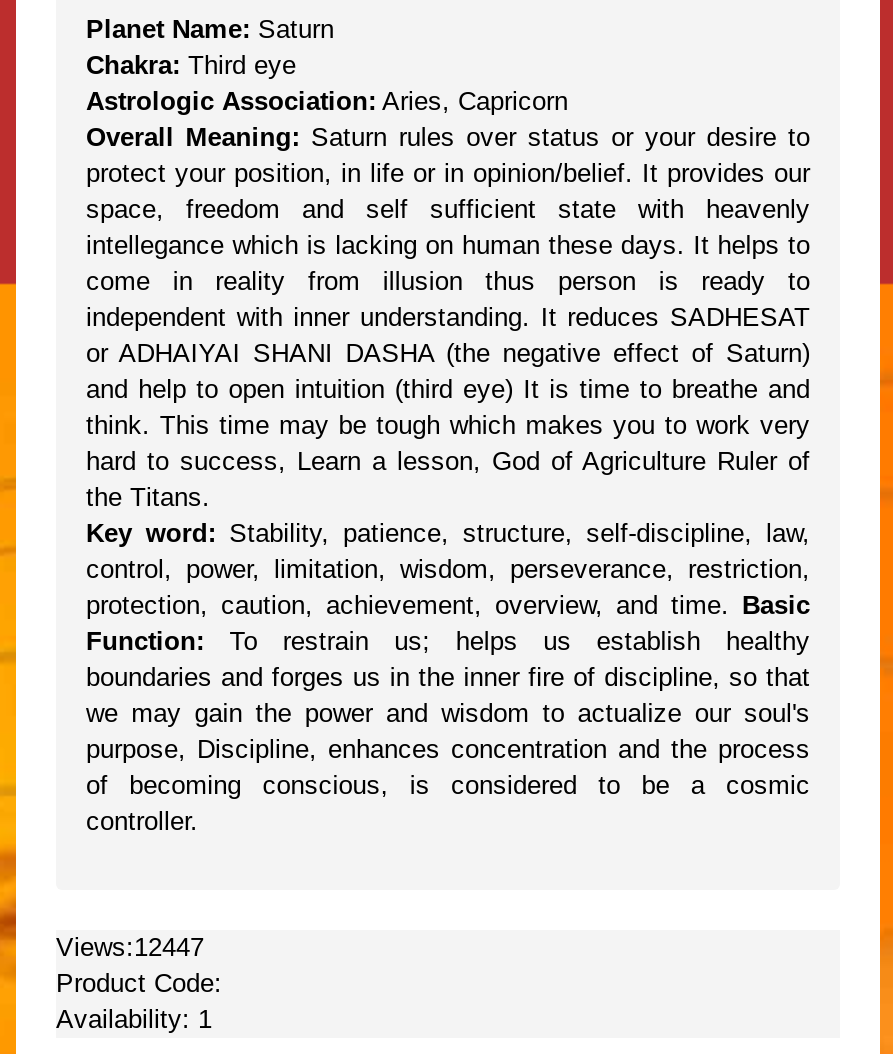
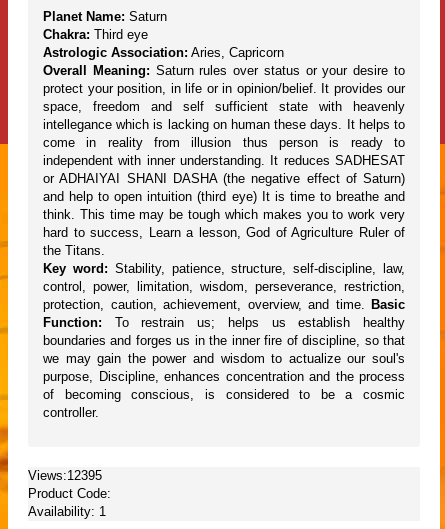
- Views:12447
+ Views:12395
